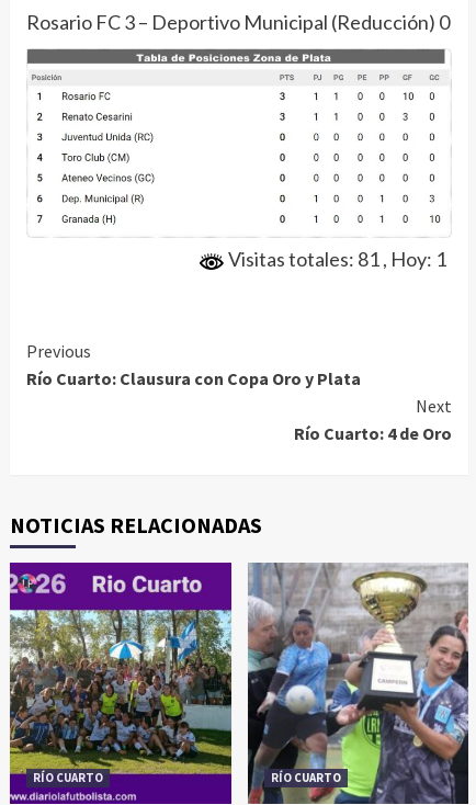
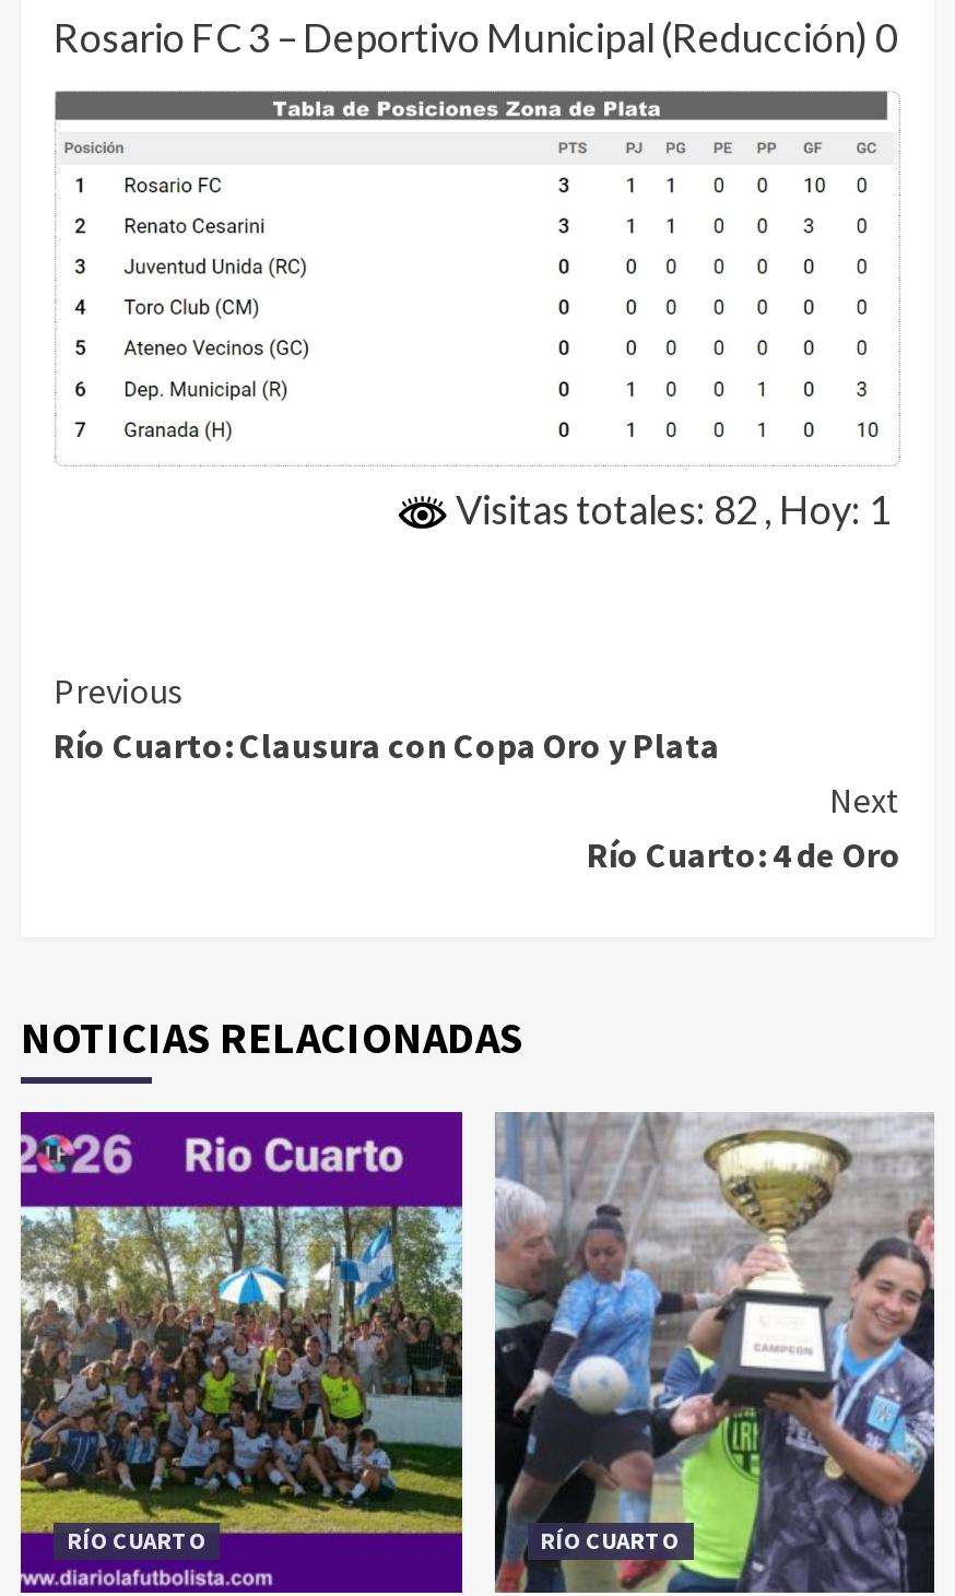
- Visitas totales: 81, Hoy: 1
+ Visitas totales: 82, Hoy: 1
